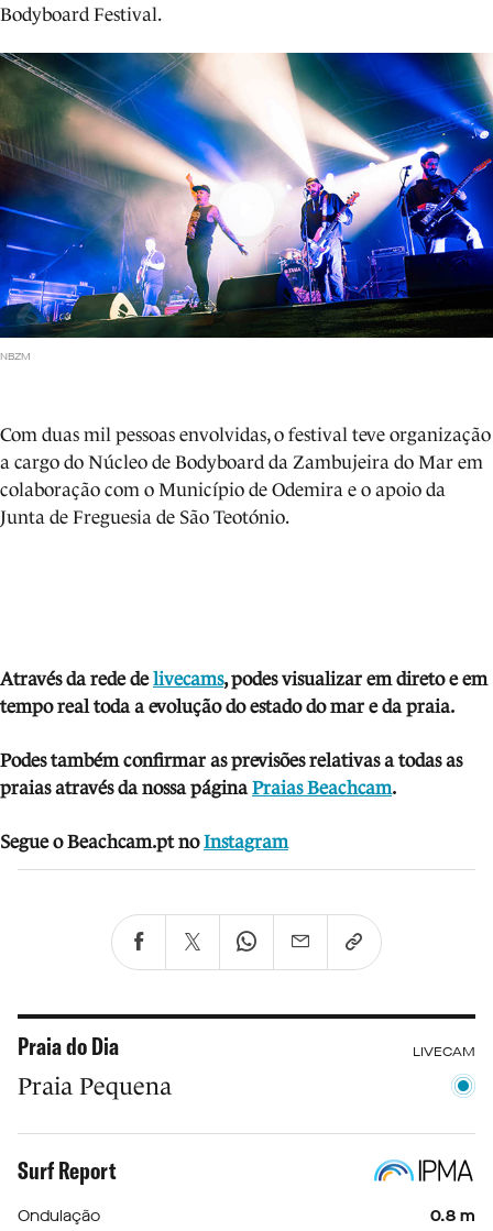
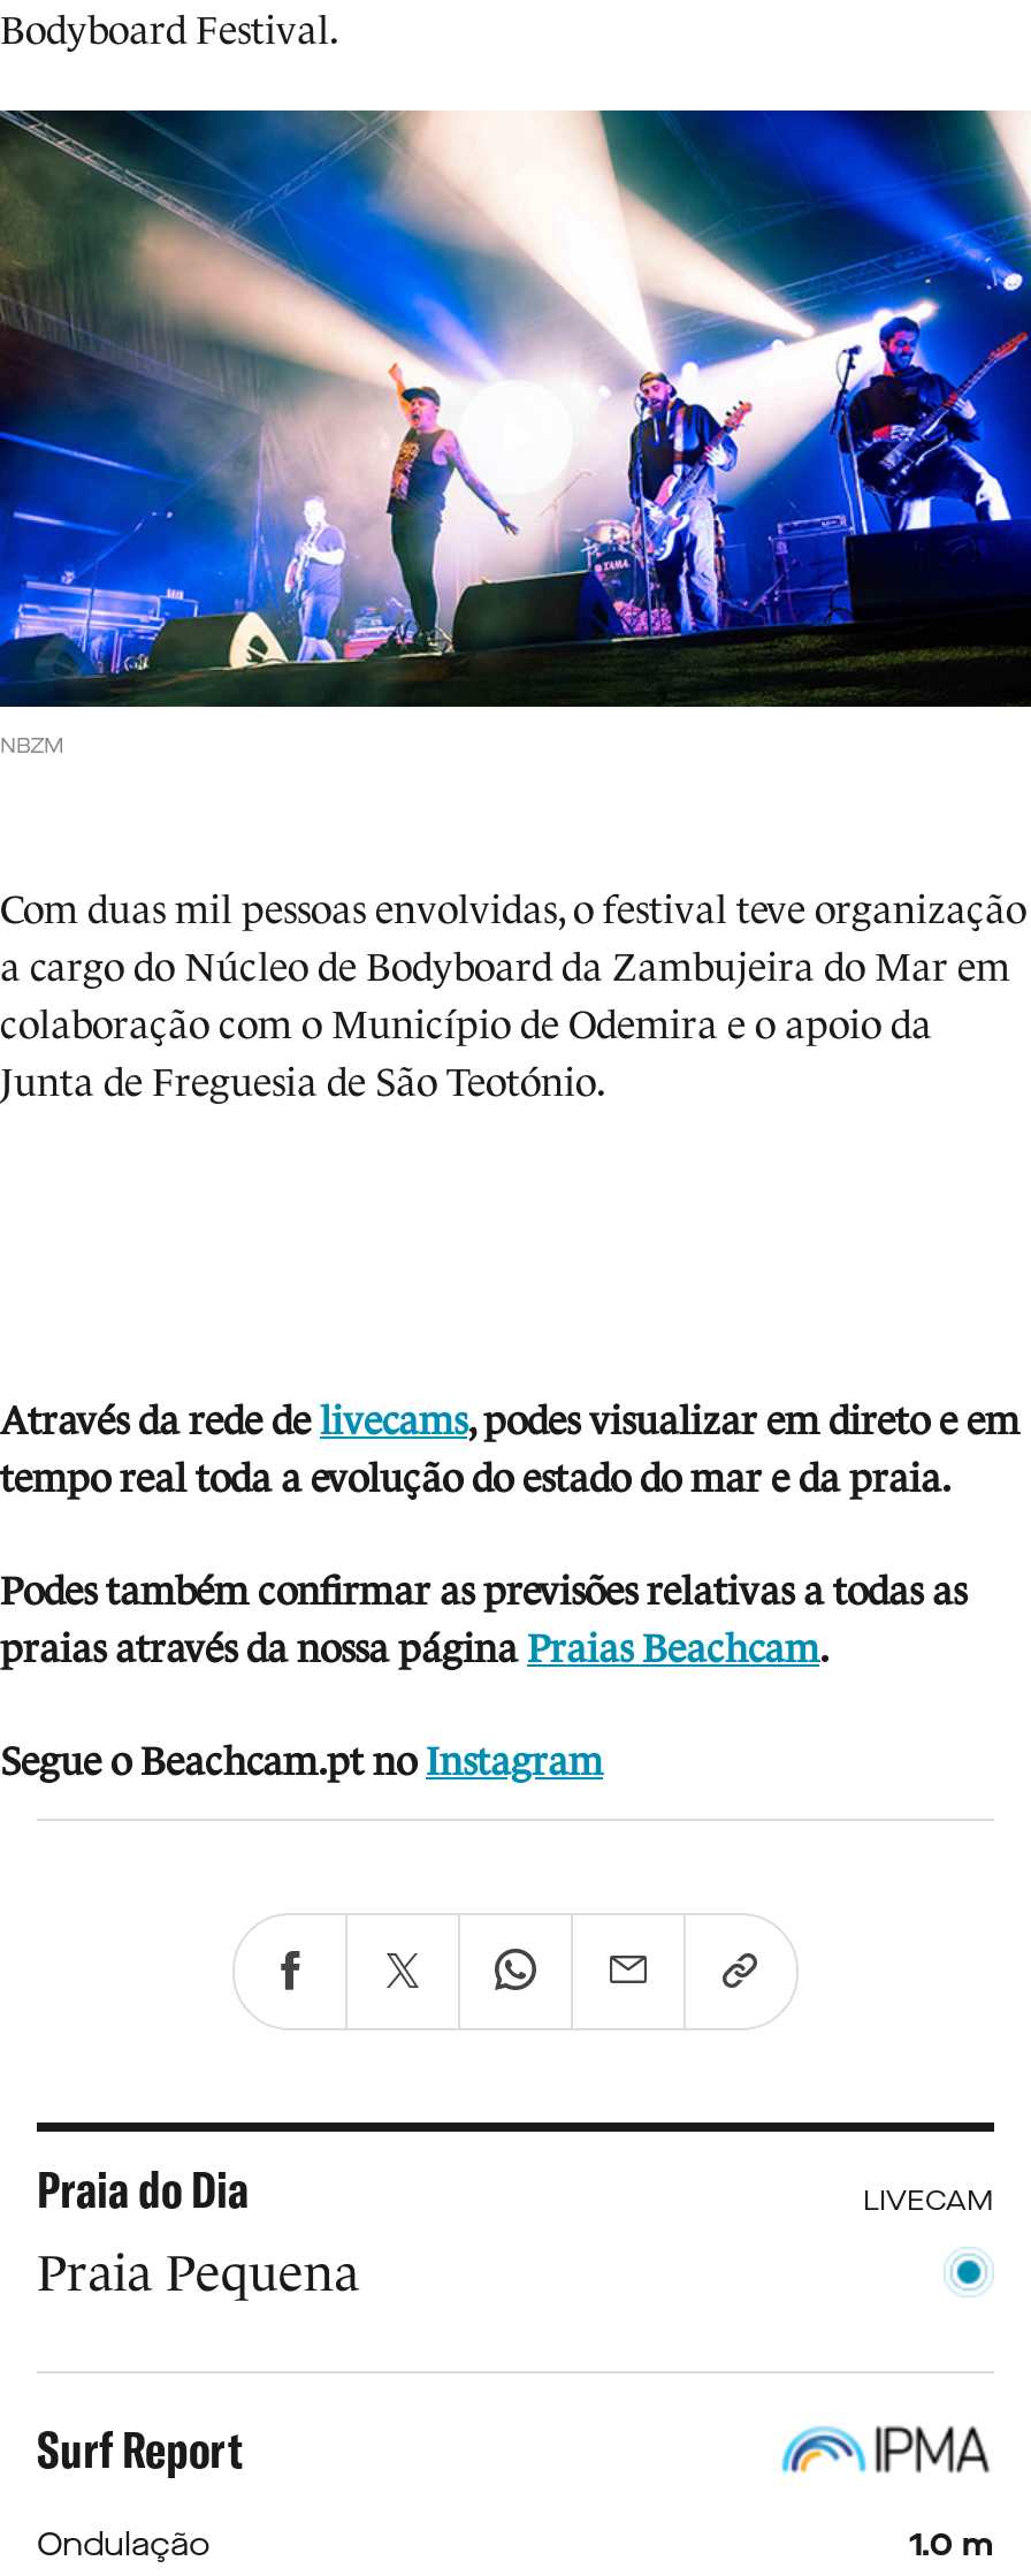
- 0.8 m
+ 1.0 m
